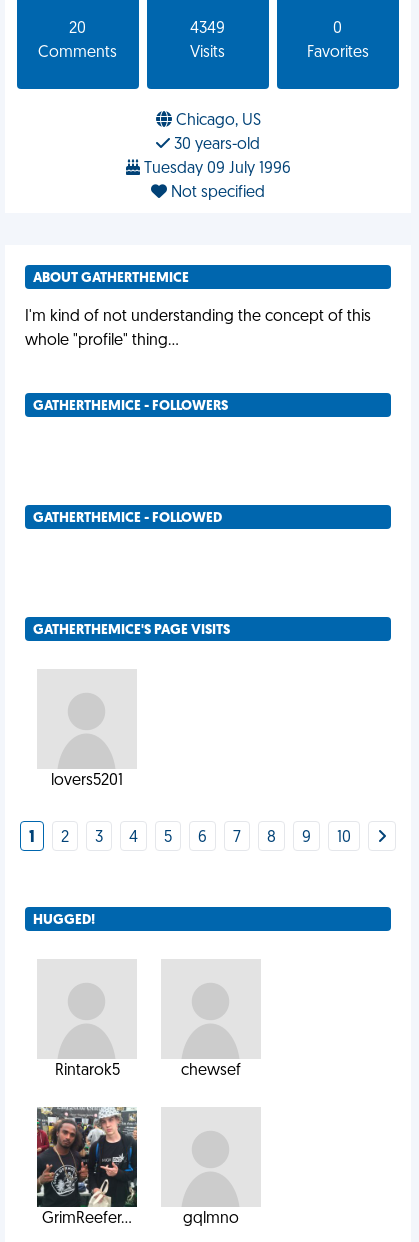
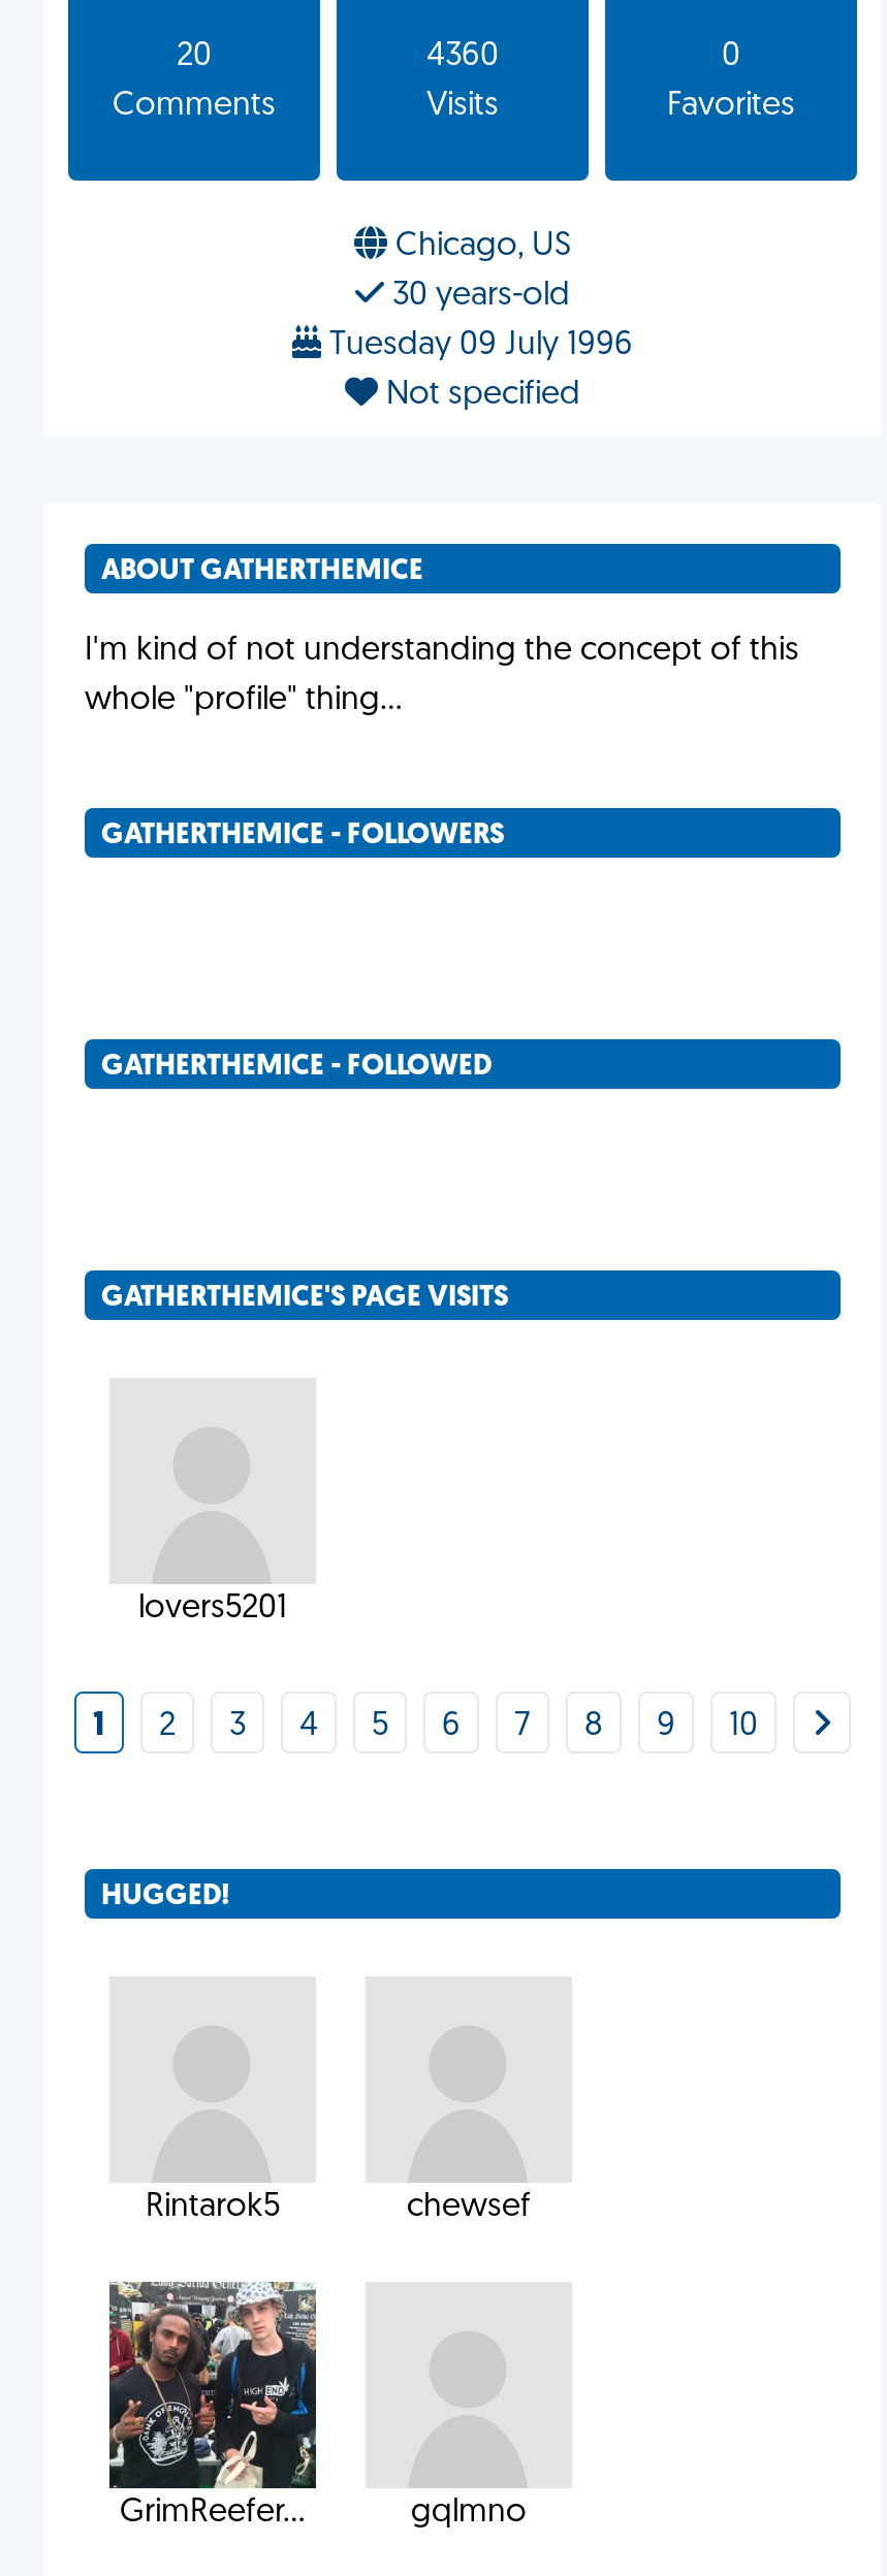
- 4349
+ 4360
